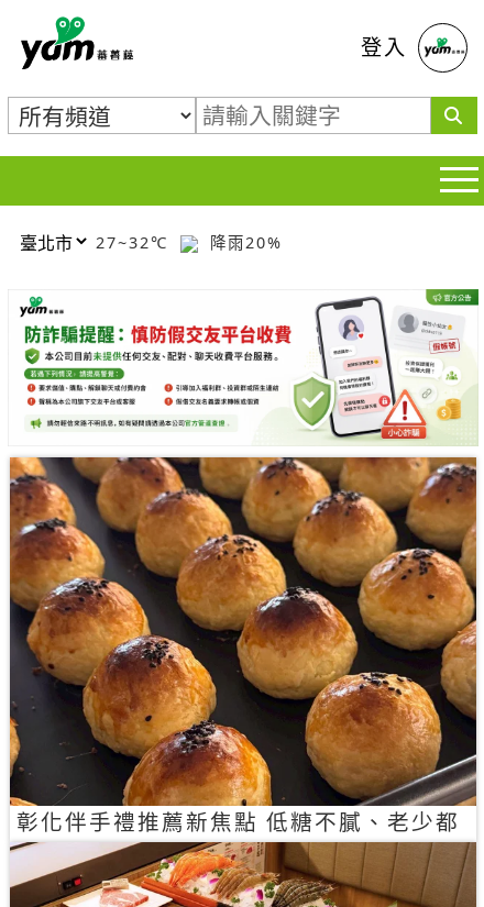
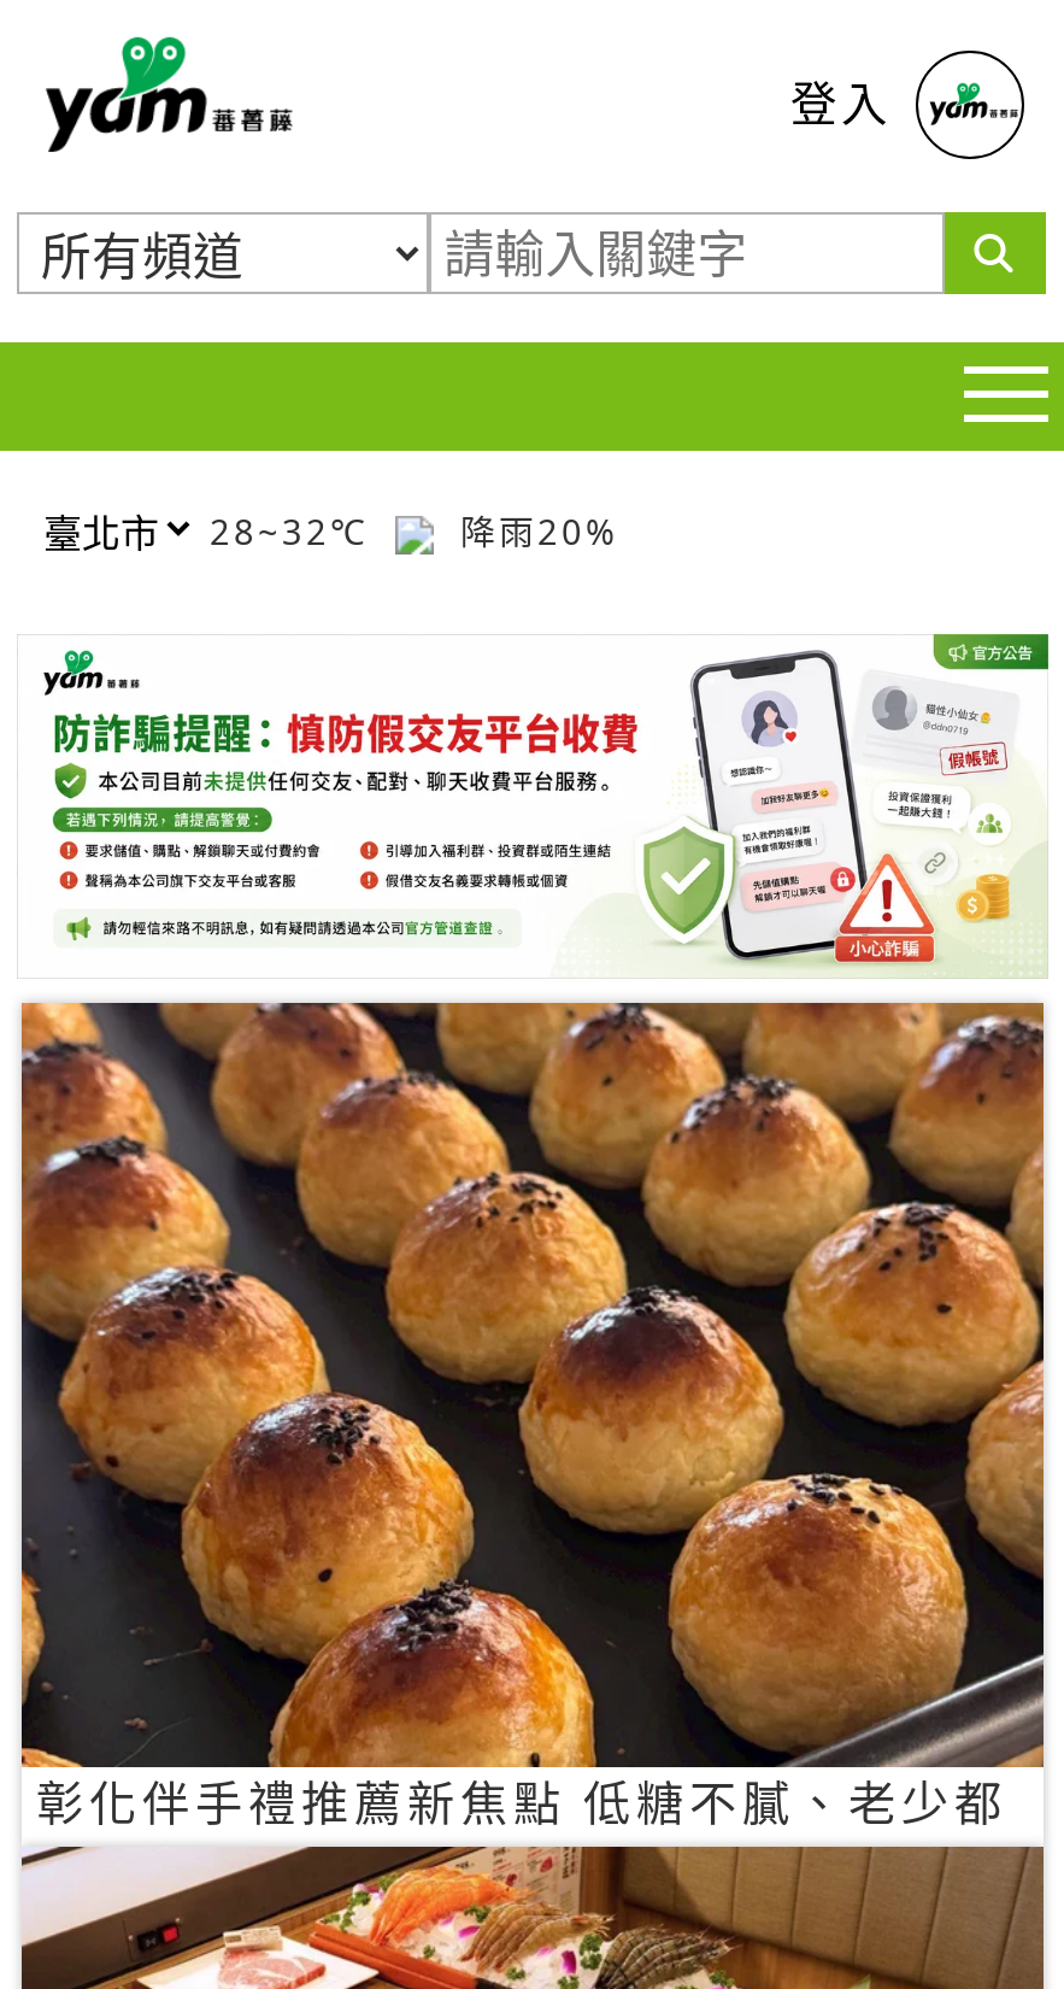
- 27~32℃ 降雨20%
+ 28~32℃ 降雨20%
